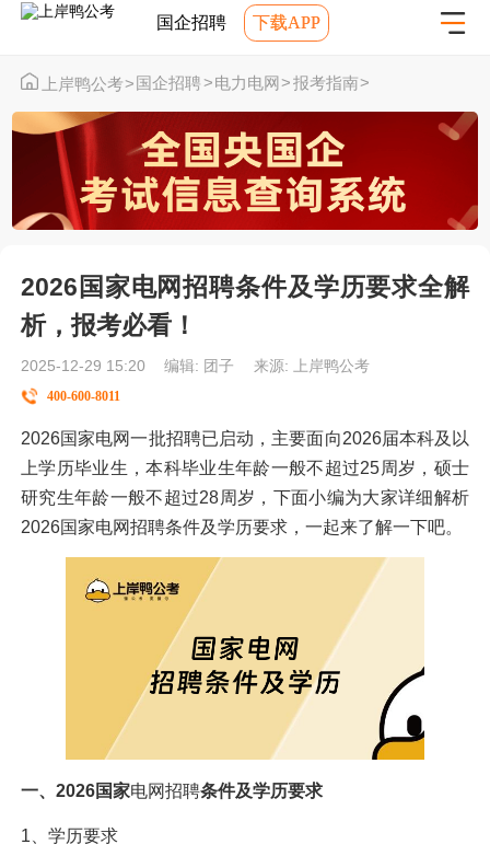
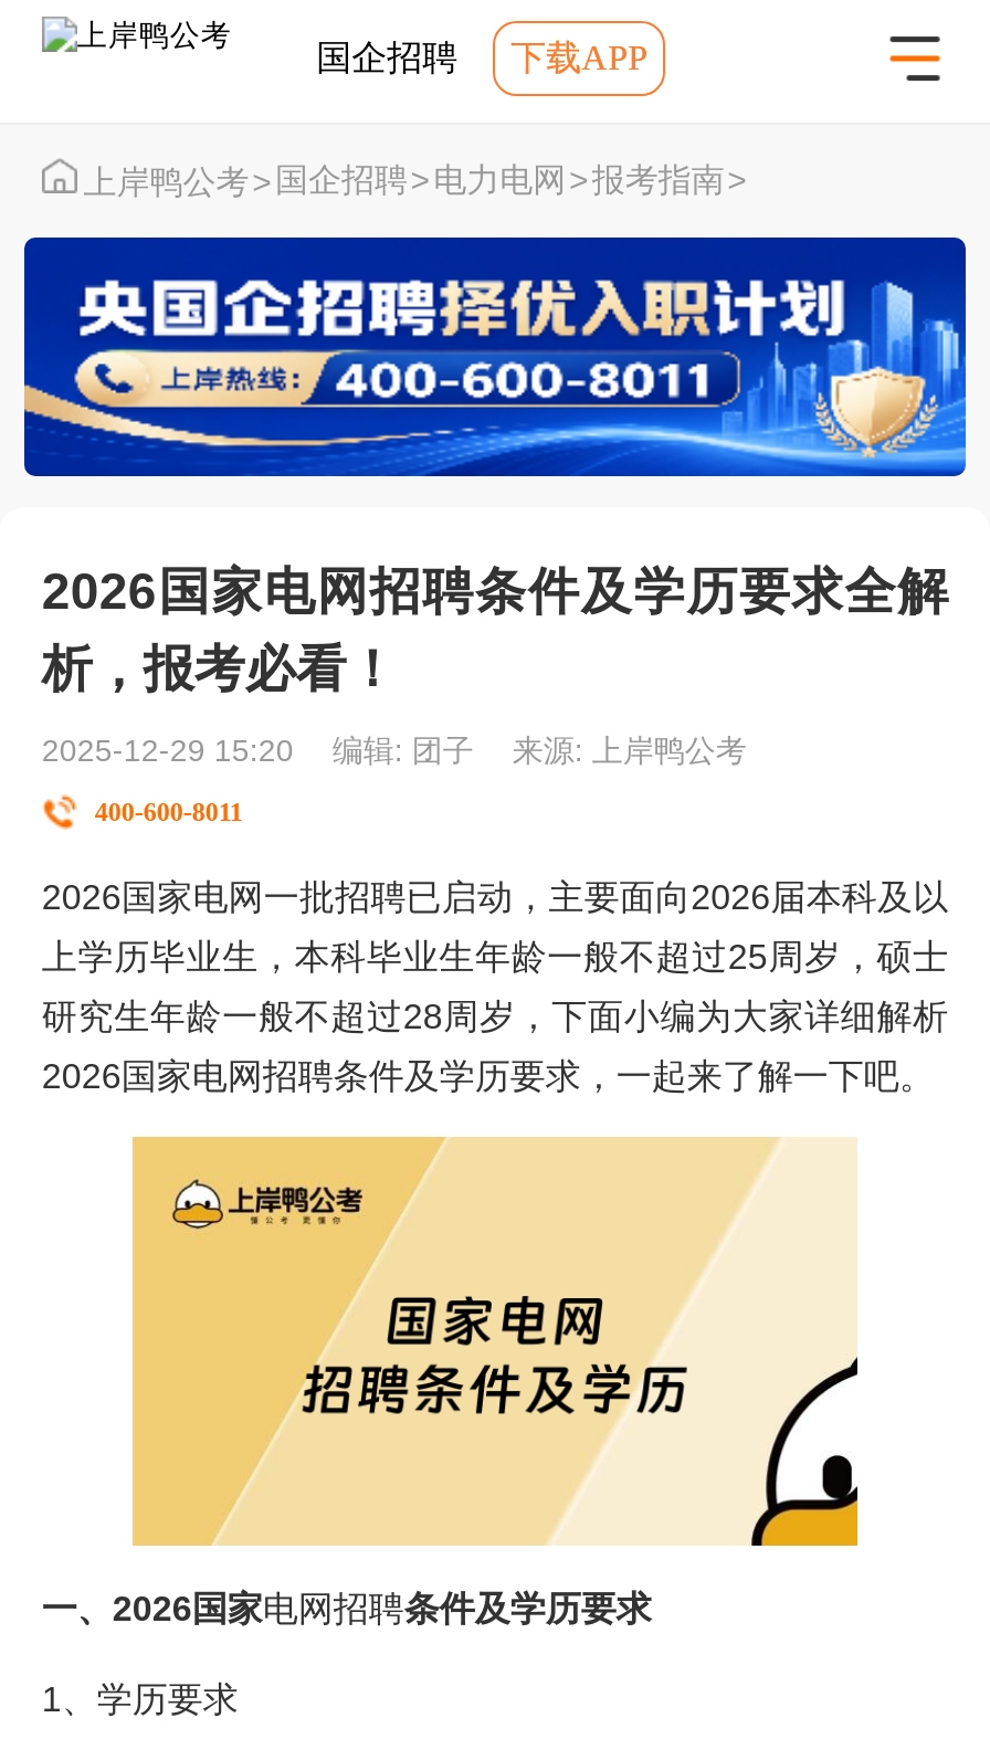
- [image]
+ [image]
